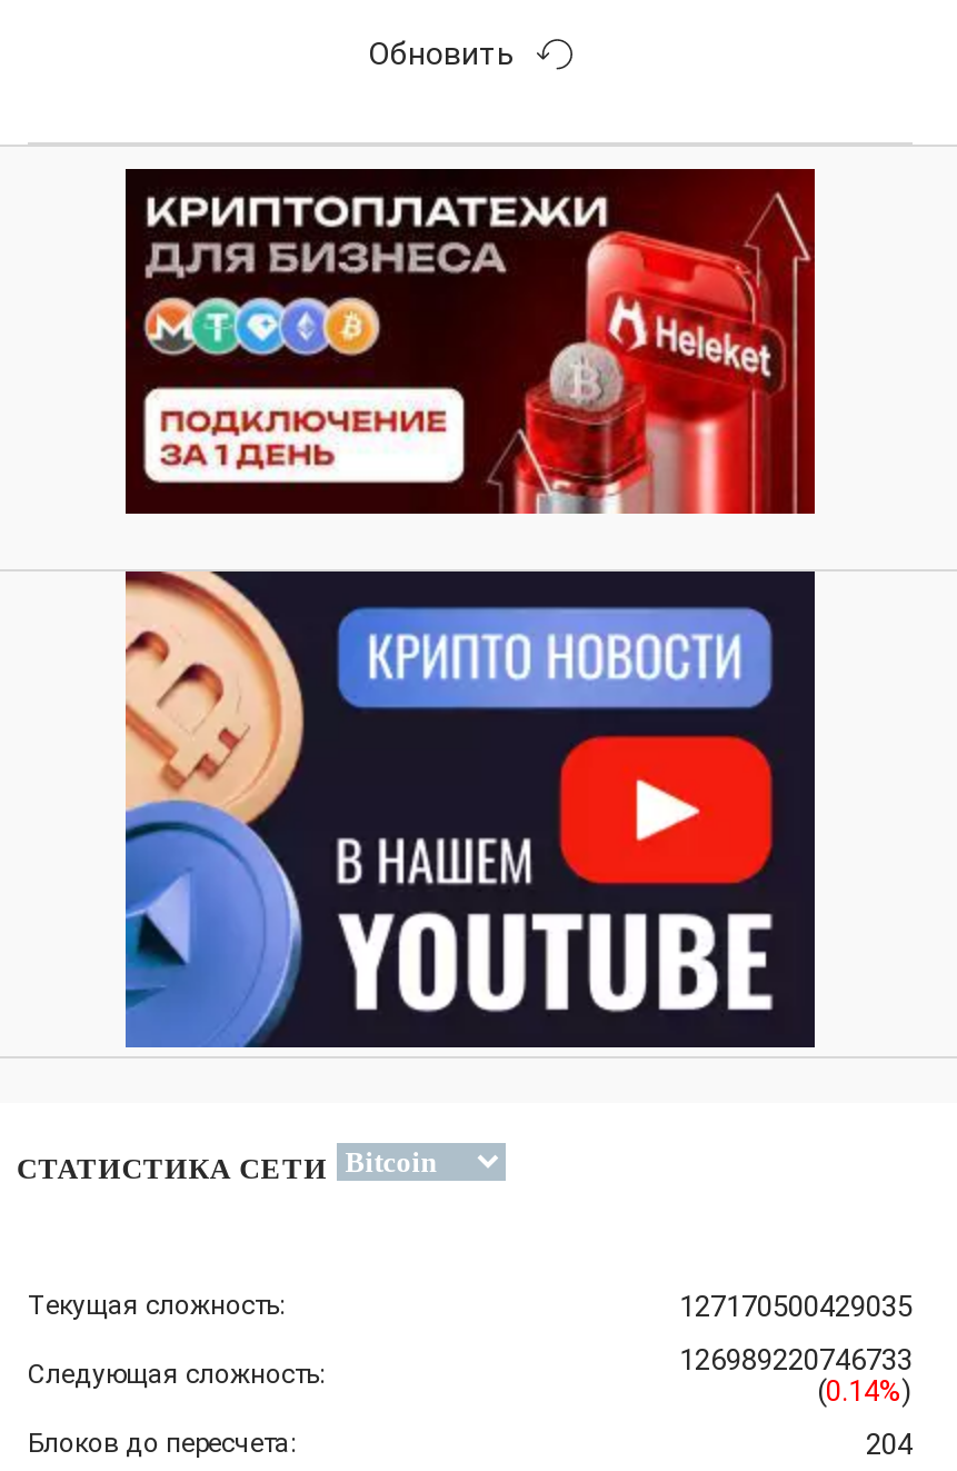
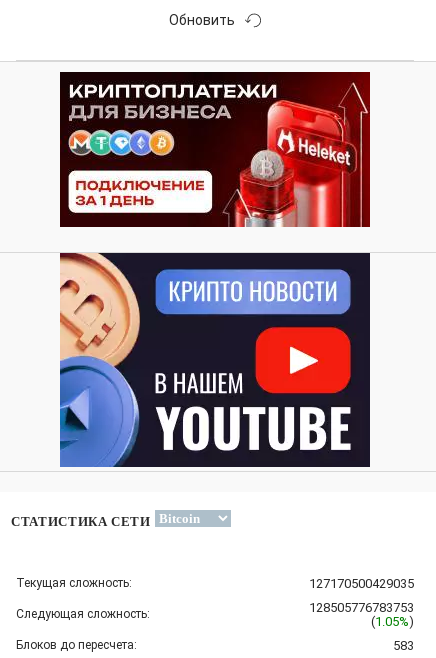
- 126989220746733
+ 128505776783753

- (0.14%)
+ (1.05%)

- 204
+ 583
